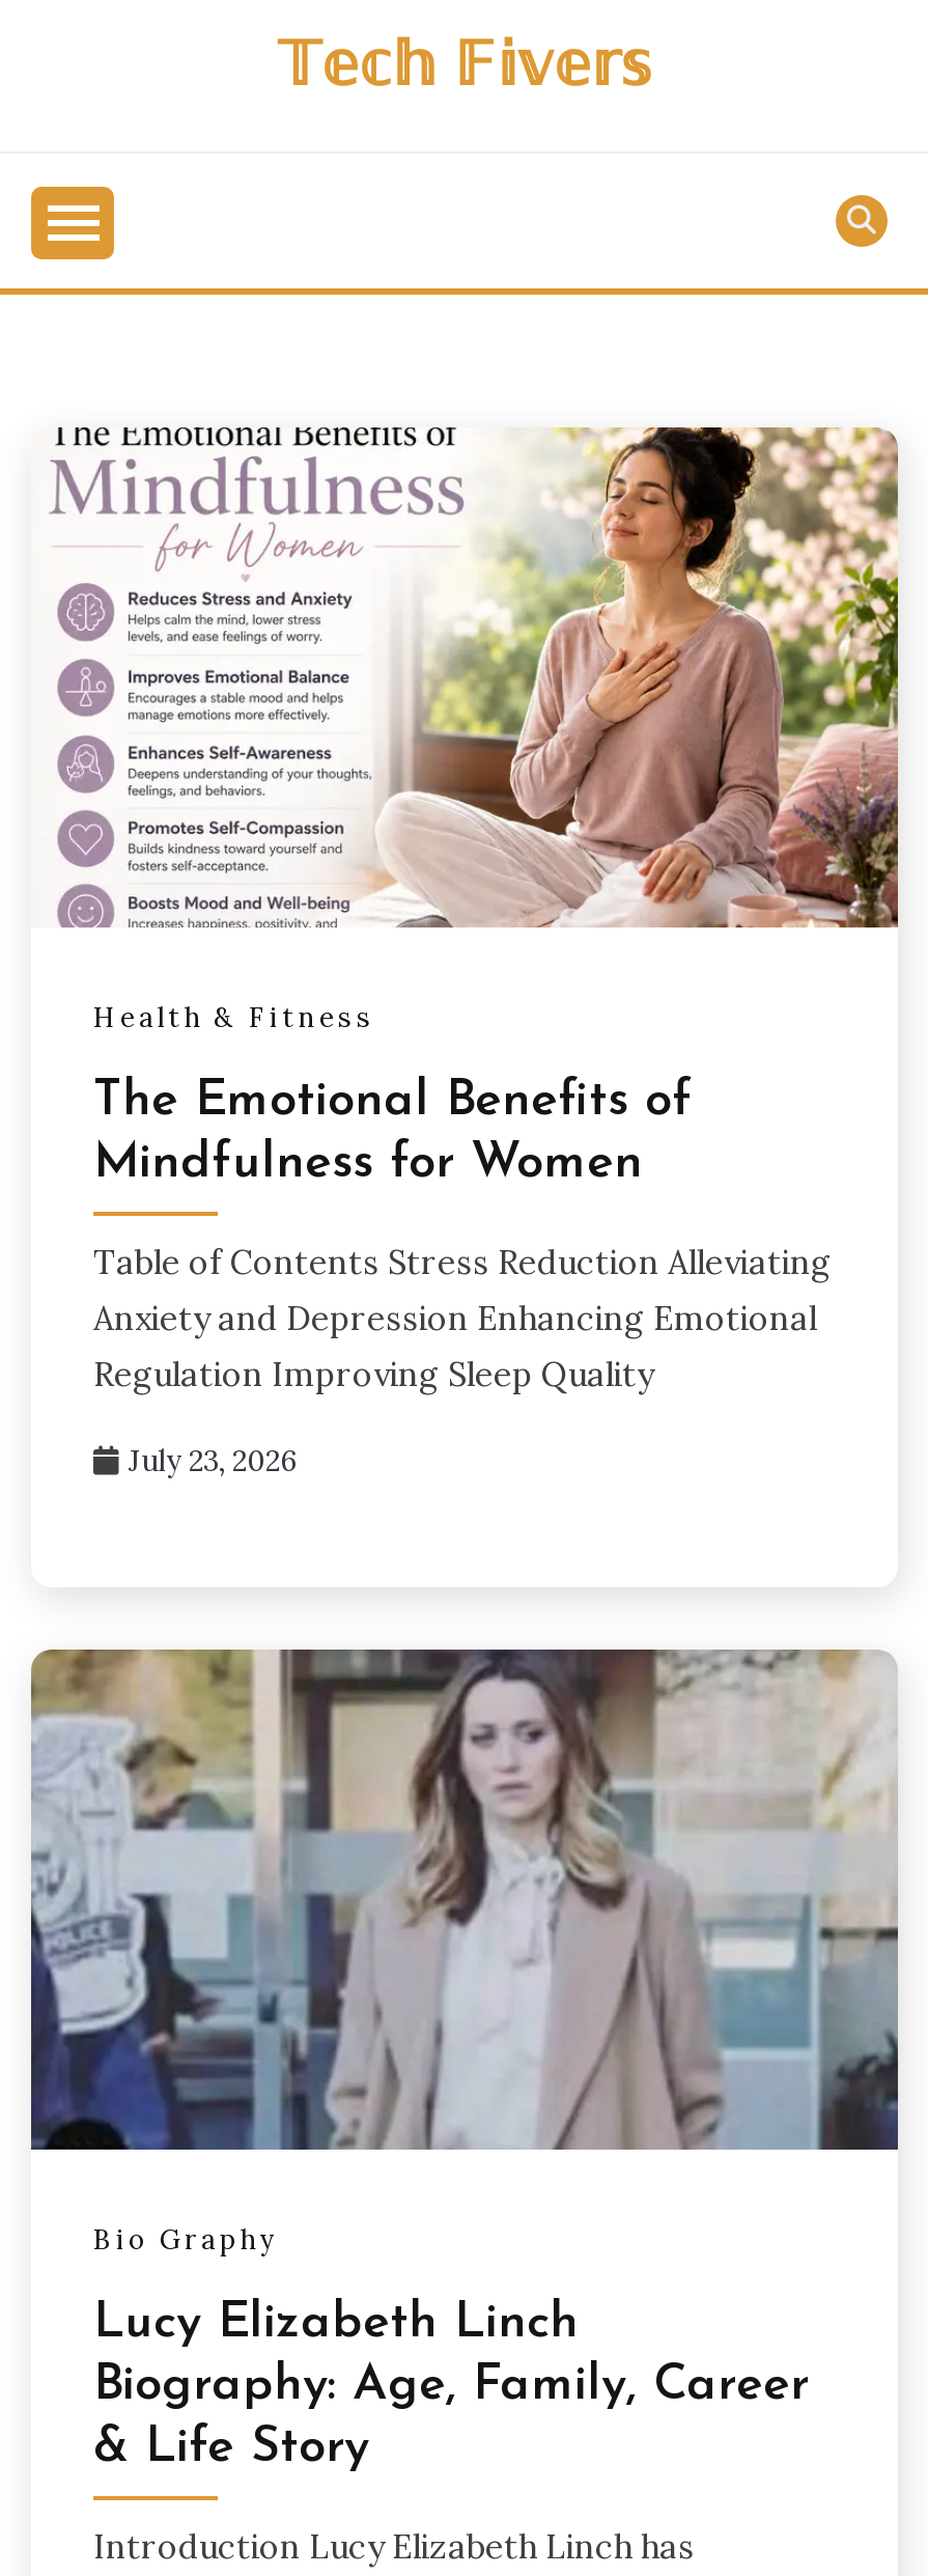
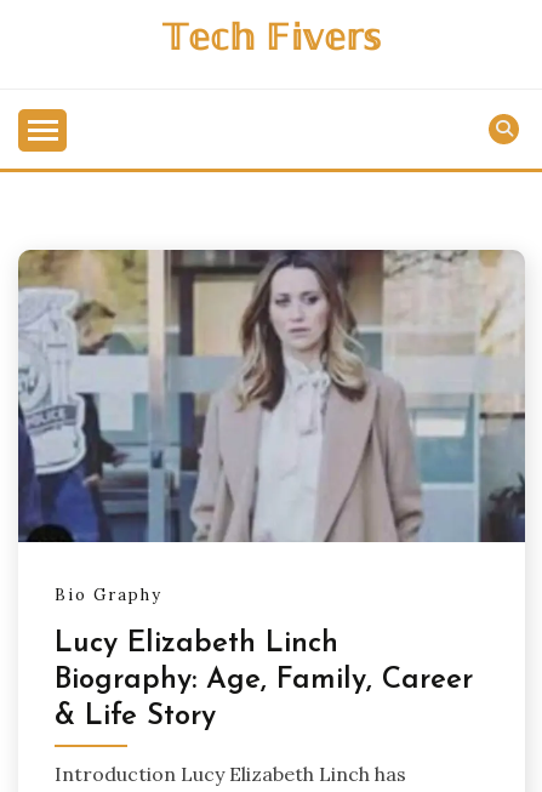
- [image]
- Health & Fitness
- The Emotional Benefits of
- Mindfulness for Women
- Table of Contents Stress Reduction Alleviating
- Anxiety and Depression Enhancing Emotional
- Regulation Improving Sleep Quality
- July 23, 2026
